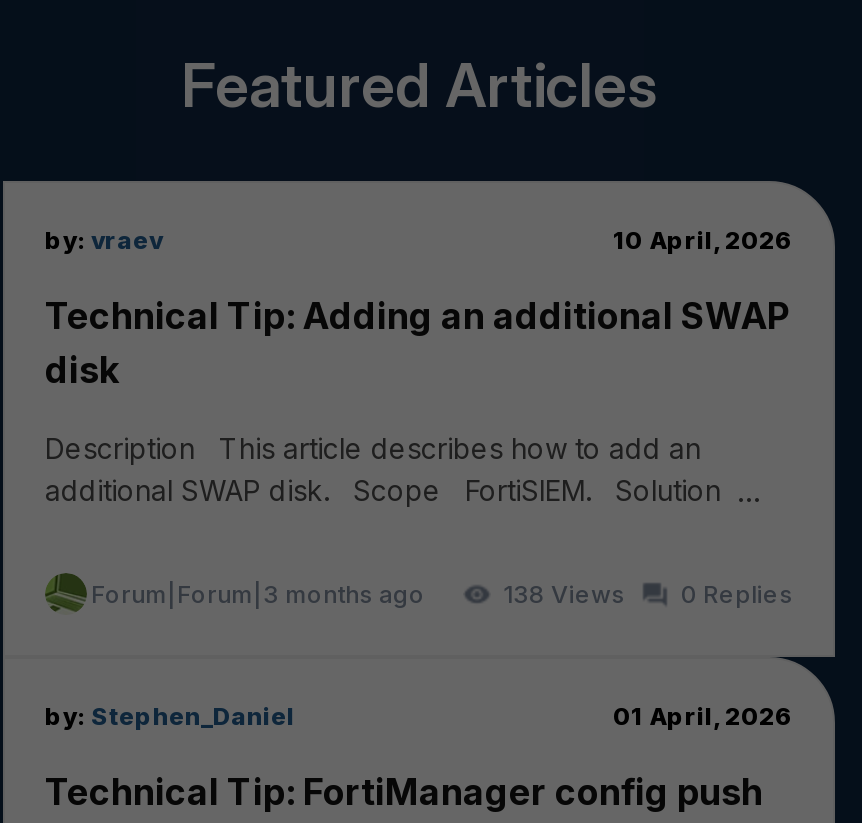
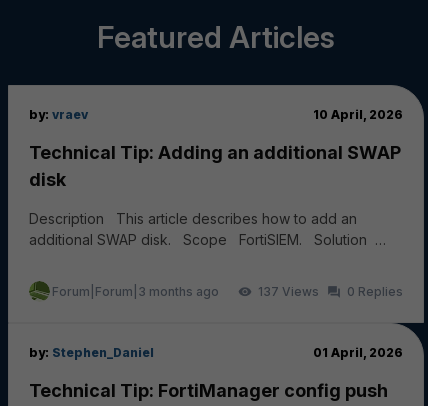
- 138
+ 137
